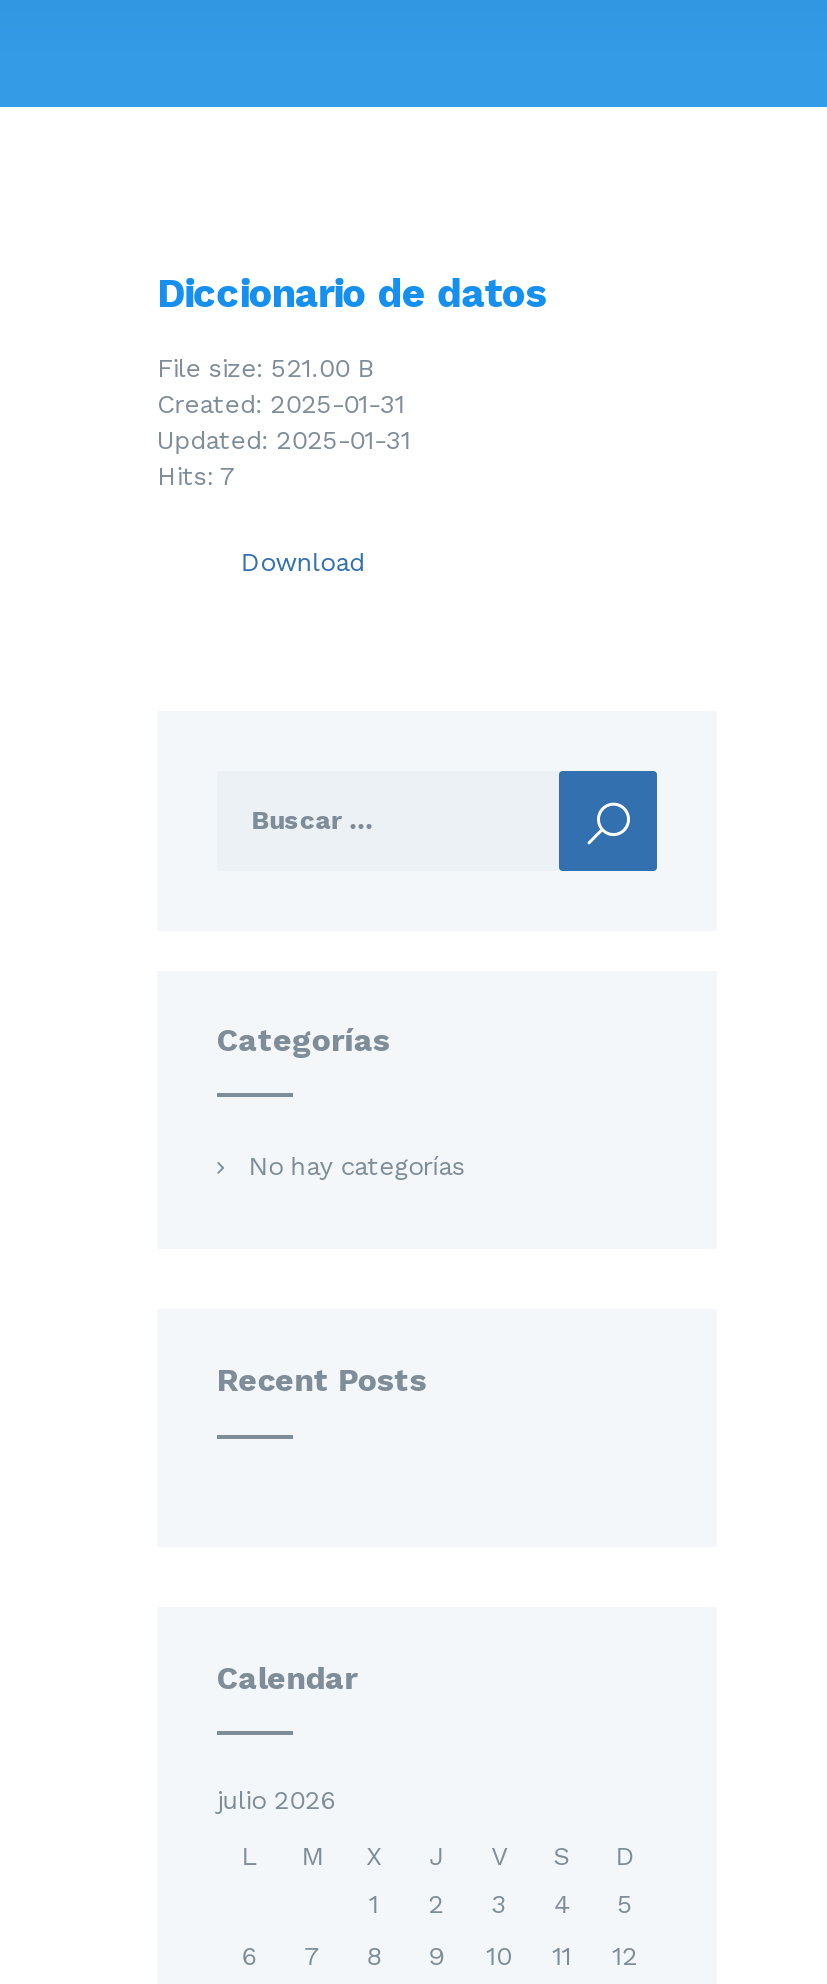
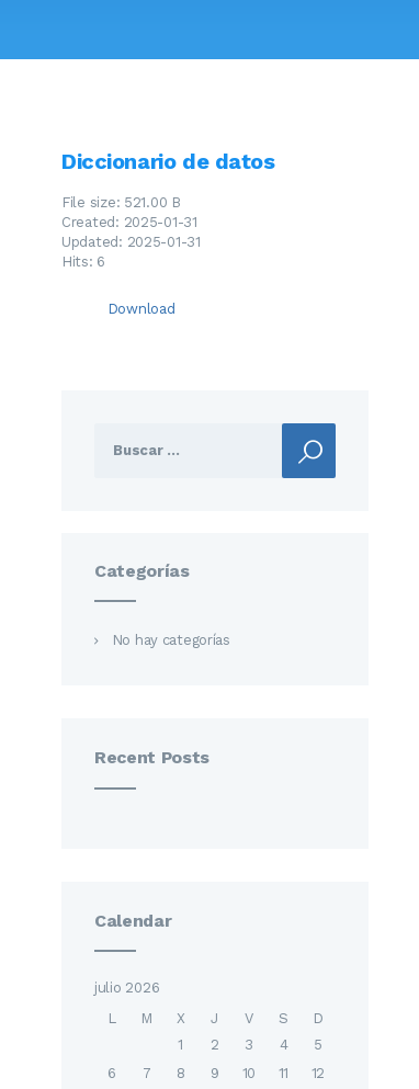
- Hits: 7
+ Hits: 6
